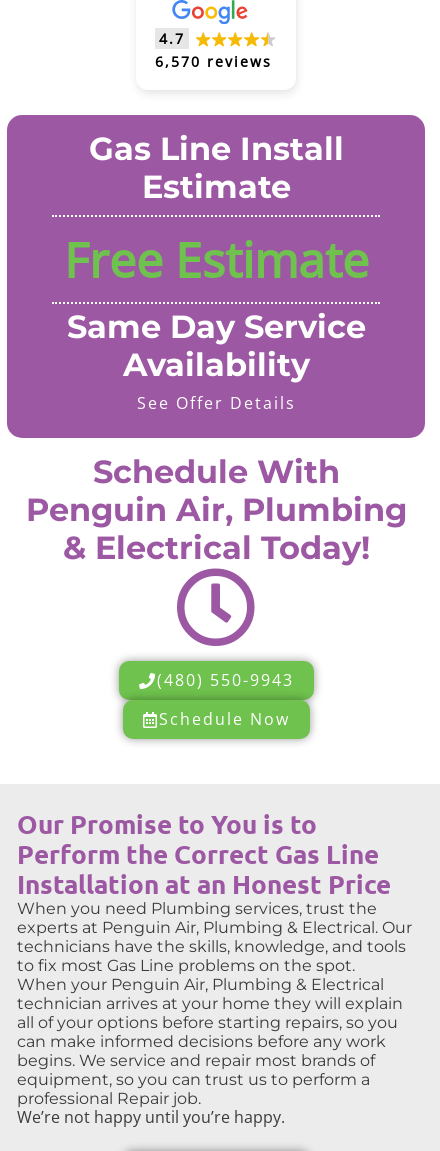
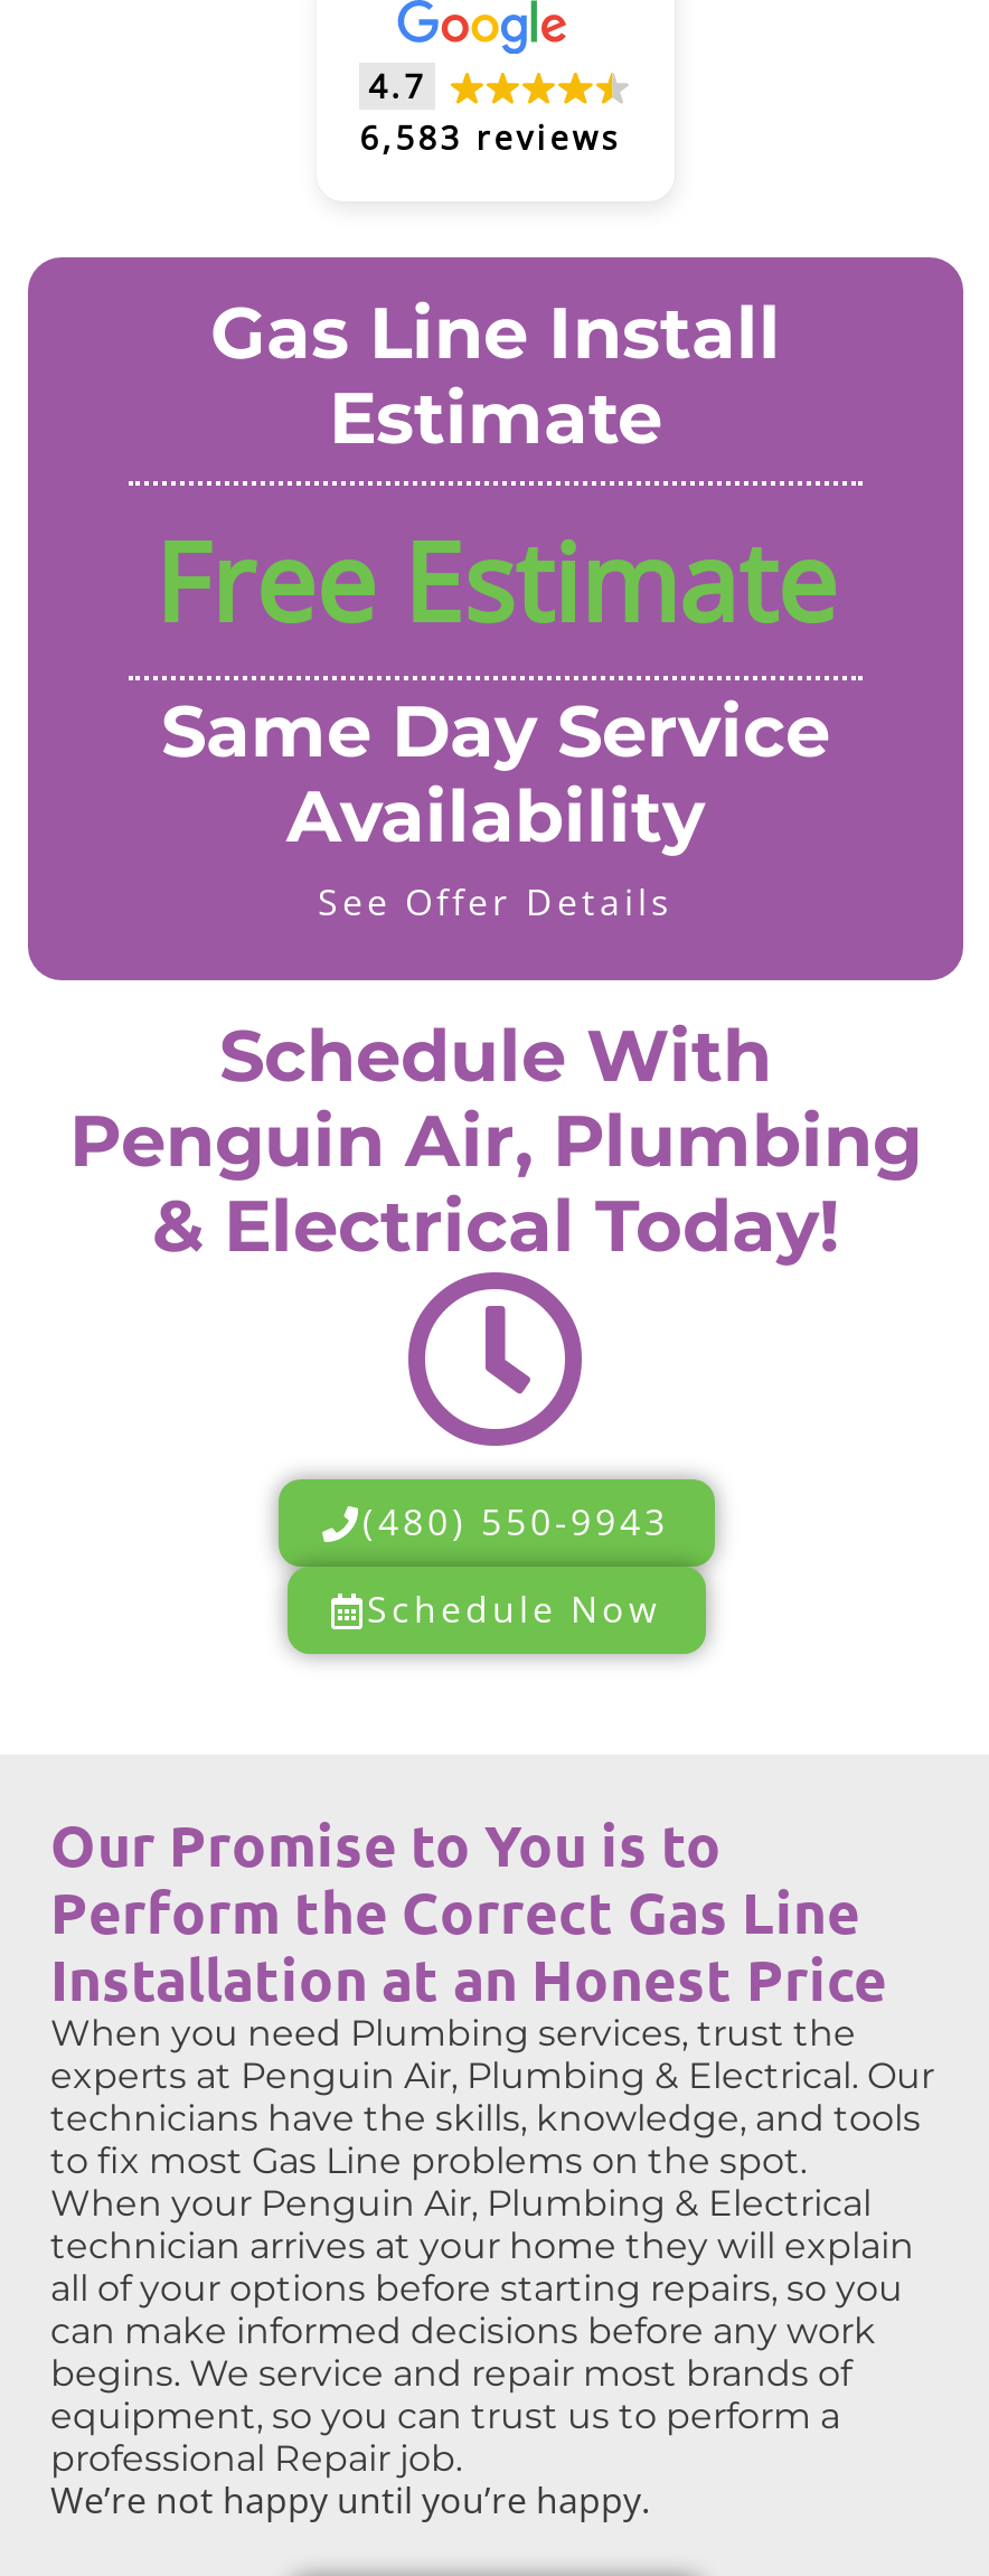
- 6,570 reviews
+ 6,583 reviews
